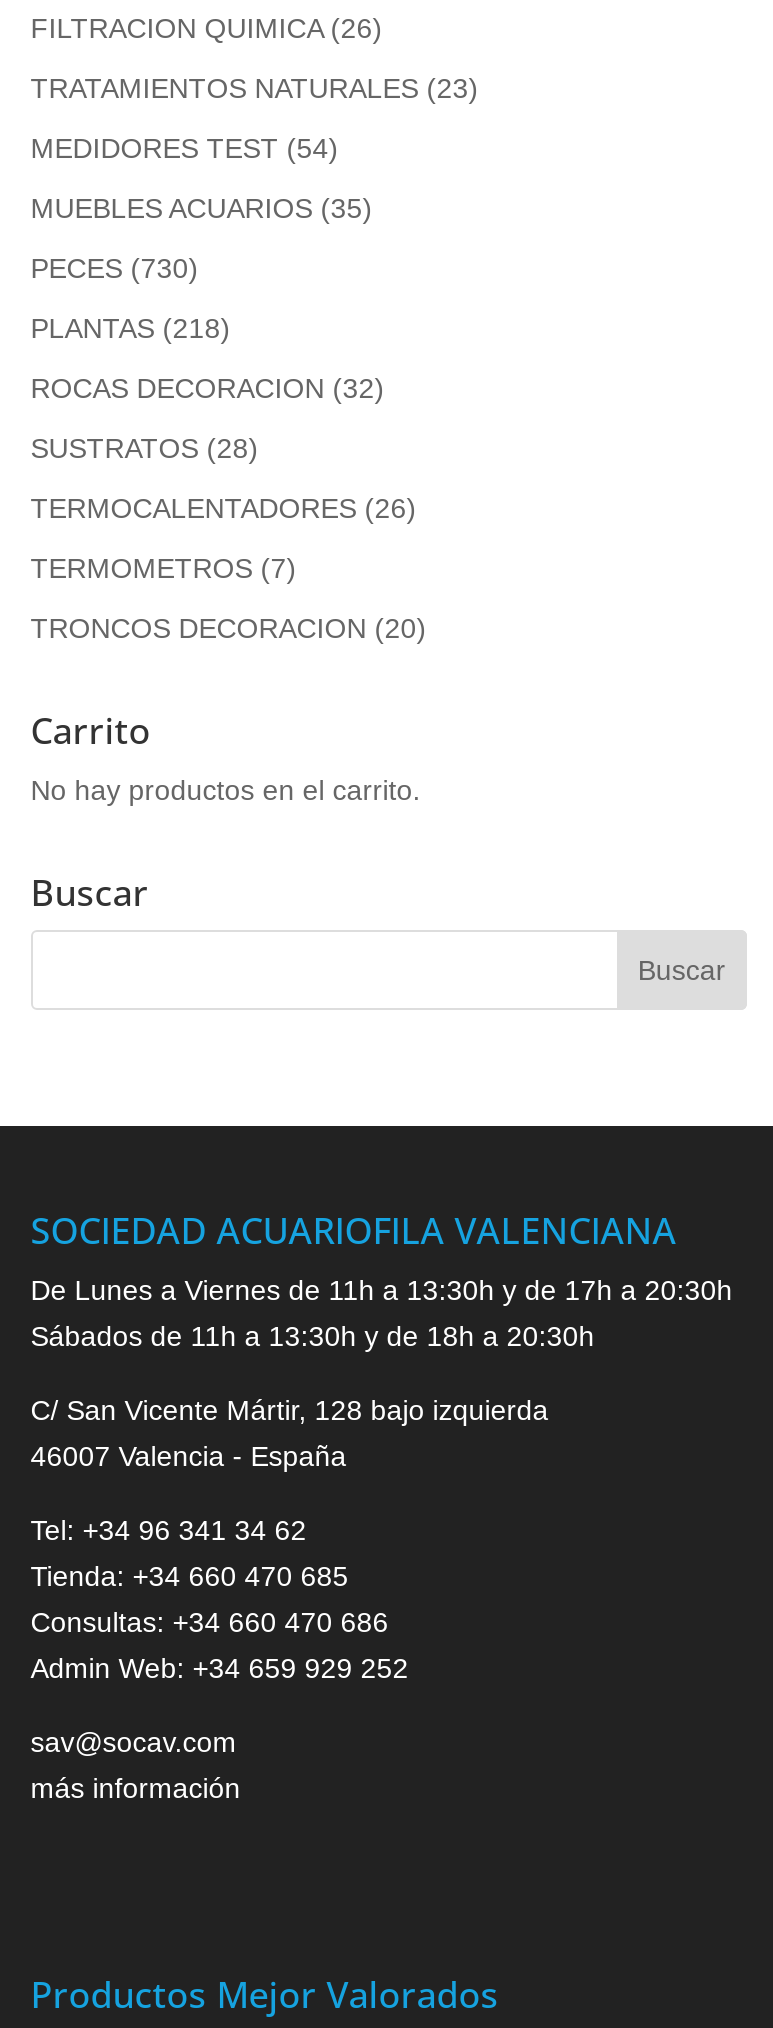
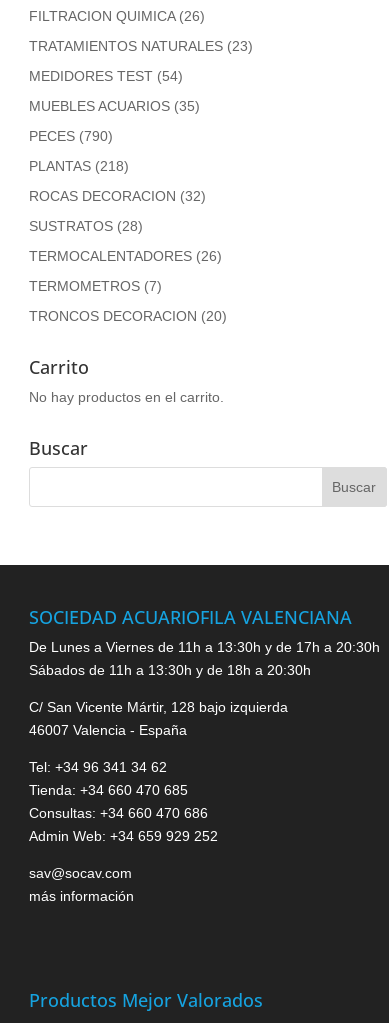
- PECES (730)
+ PECES (790)
